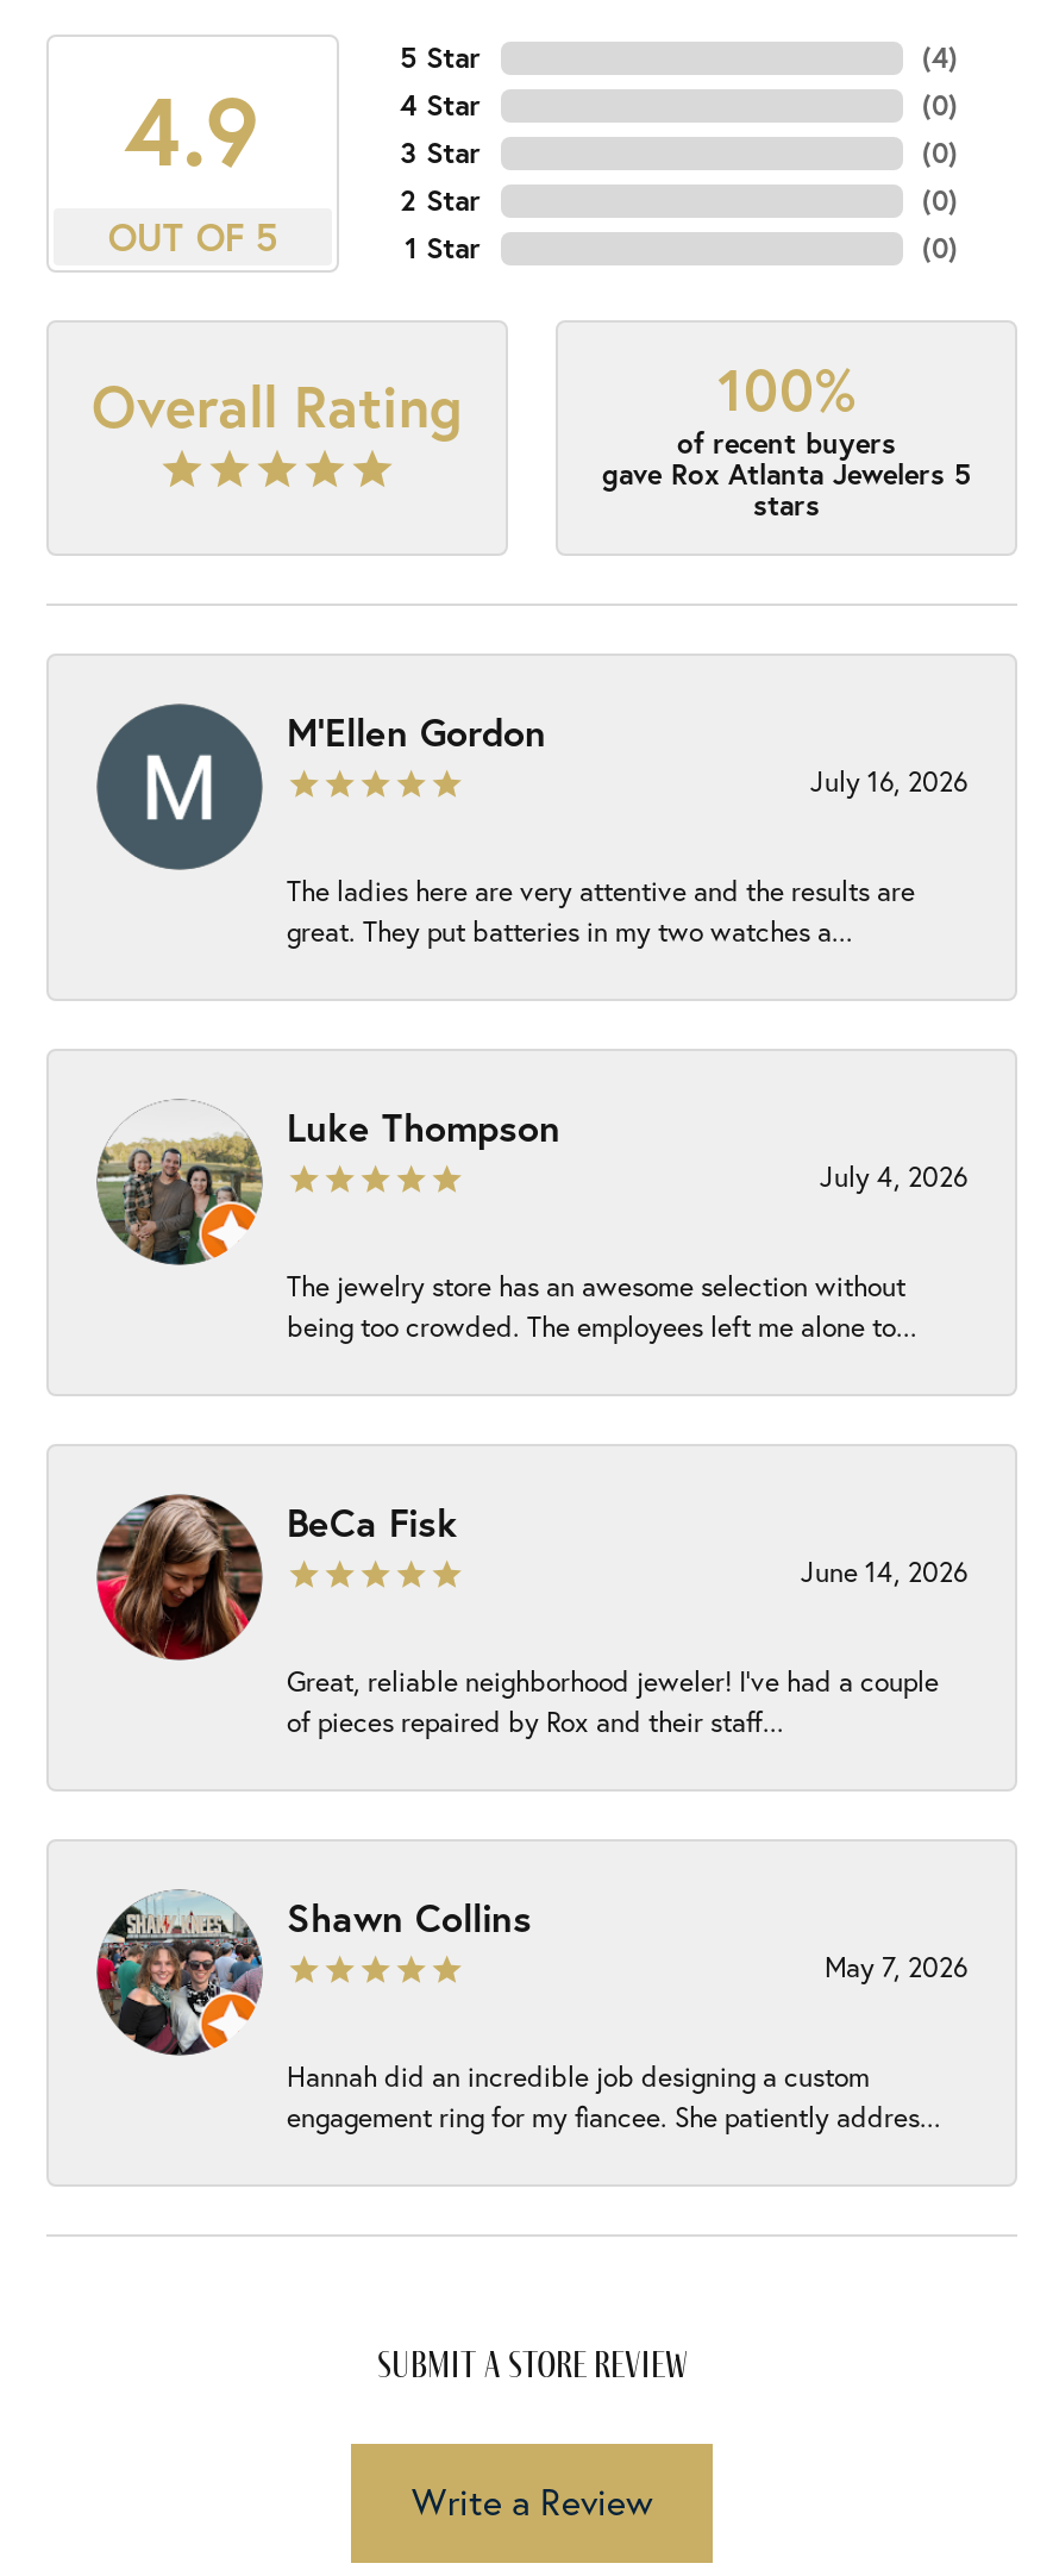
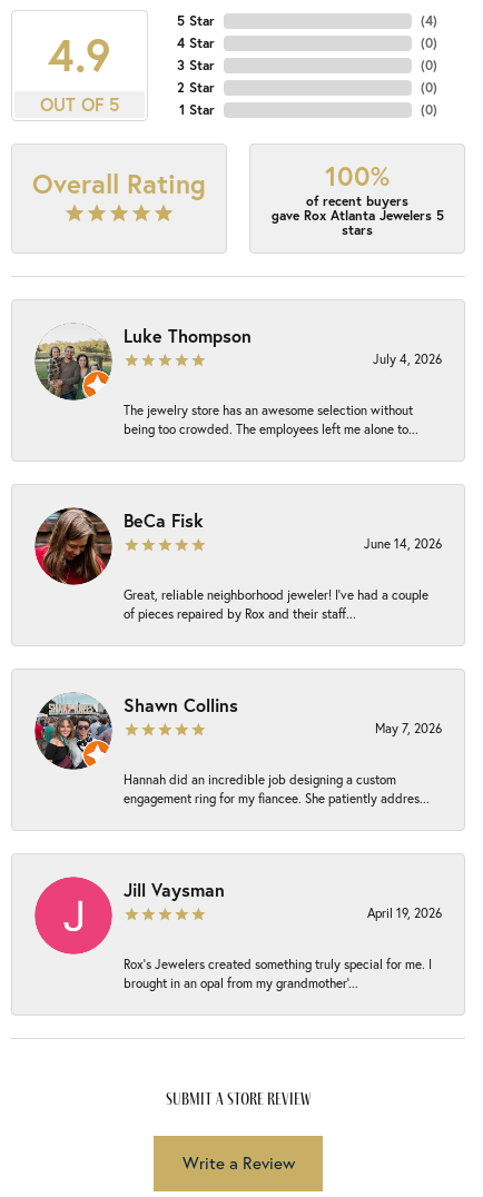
- [image]
- M'Ellen Gordon
- July 16, 2026
- The ladies here are very attentive and the results are
- great. They put batteries in my two watches a...

moved up: [image] | Luke Thompson | July 4, 2026 | ... | Hannah did an incredible job designing a custom | engagement ring for my fiancee. She patiently addres...

+ [image]
+ Jill Vaysman
+ April 19, 2026
+ Rox’s Jewelers created something truly special for me. I
+ brought in an opal from my grandmother’...
